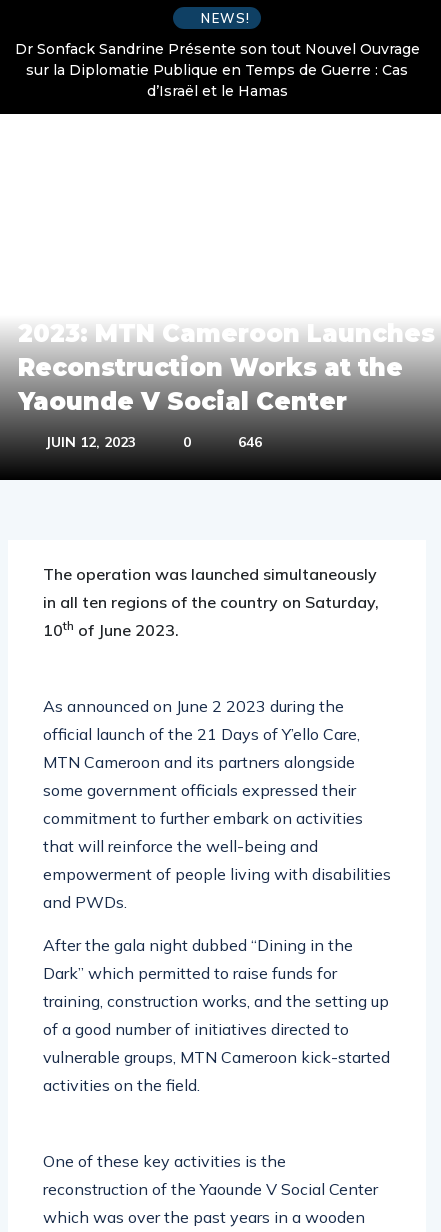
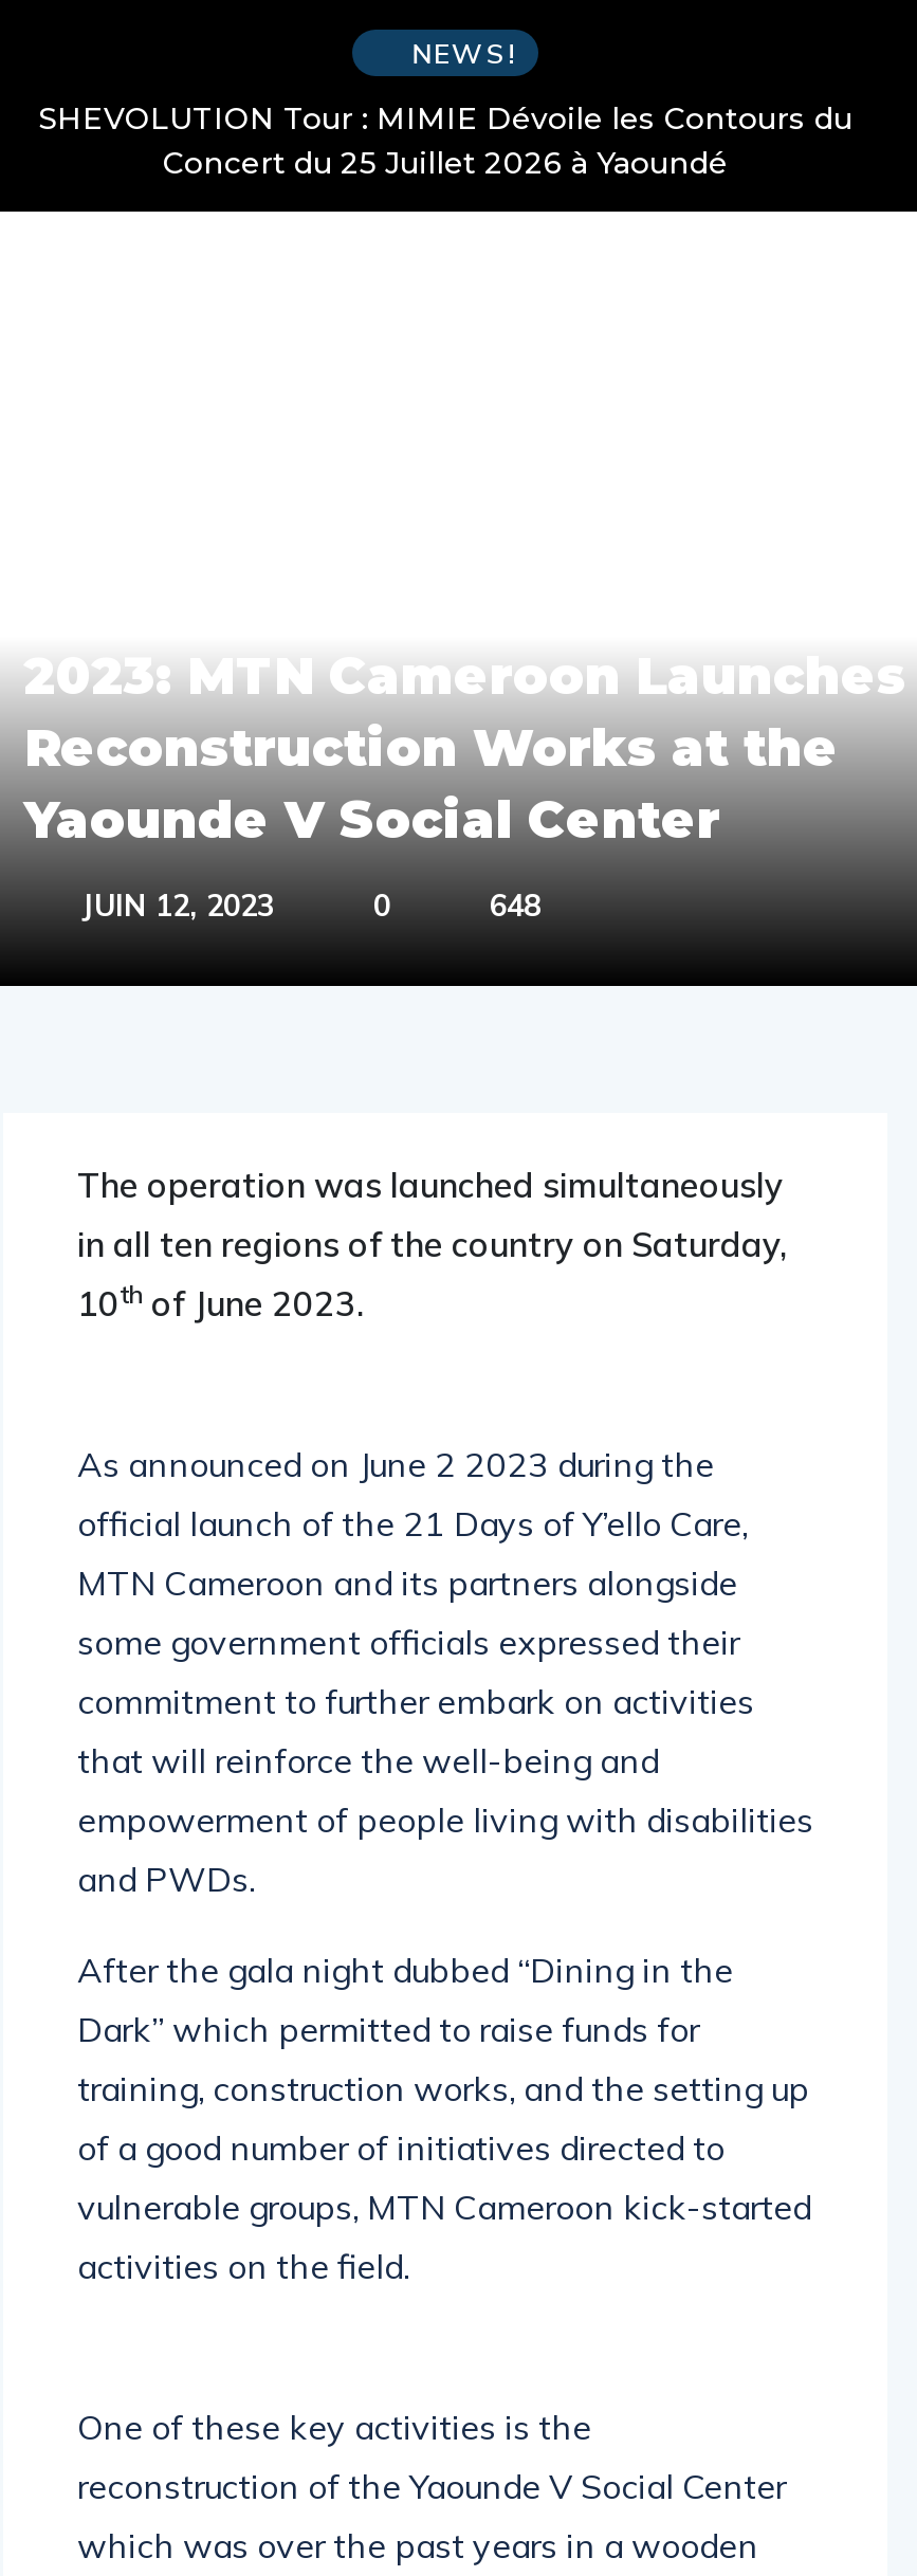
- Dr Sonfack Sandrine Présente son tout Nouvel Ouvrage
- sur la Diplomatie Publique en Temps de Guerre : Cas
- d’Israël et le Hamas
+ SHEVOLUTION Tour : MIMIE Dévoile les Contours du
+ Concert du 25 Juillet 2026 à Yaoundé

- 646
+ 648
